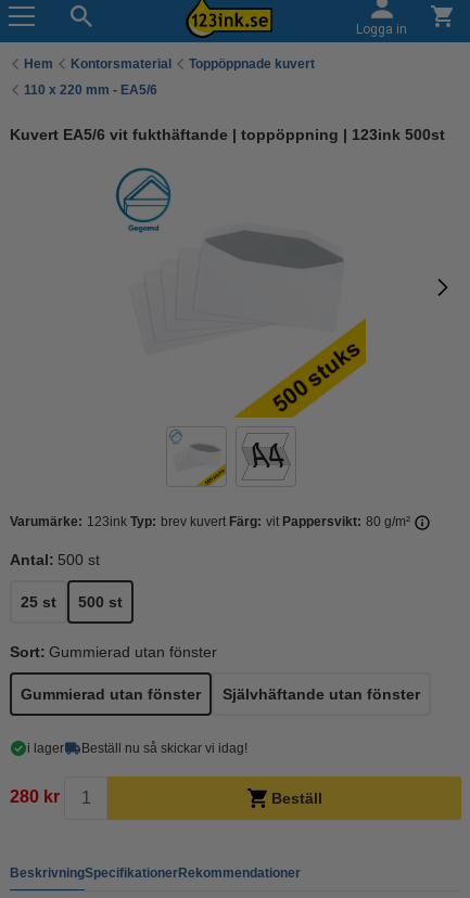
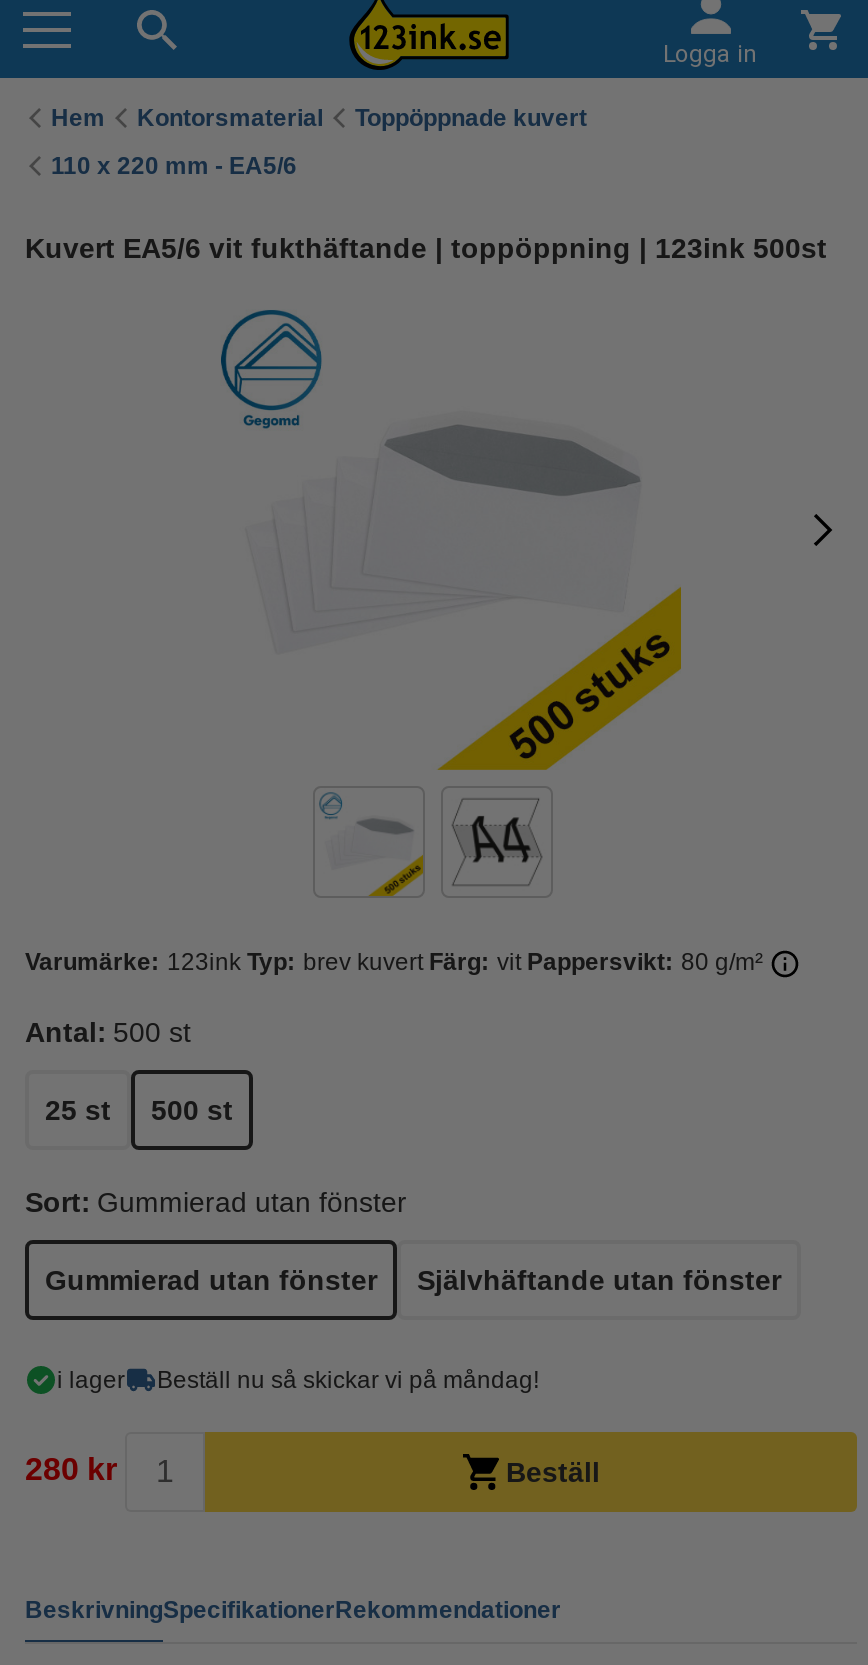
- Beställ nu så skickar vi idag!
+ Beställ nu så skickar vi på måndag!
